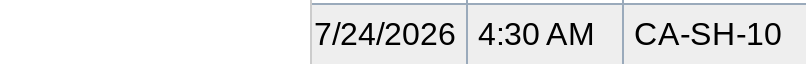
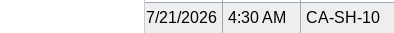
- 7/24/2026 4:30 AM CA-SH-10
+ 7/21/2026 4:30 AM CA-SH-10
